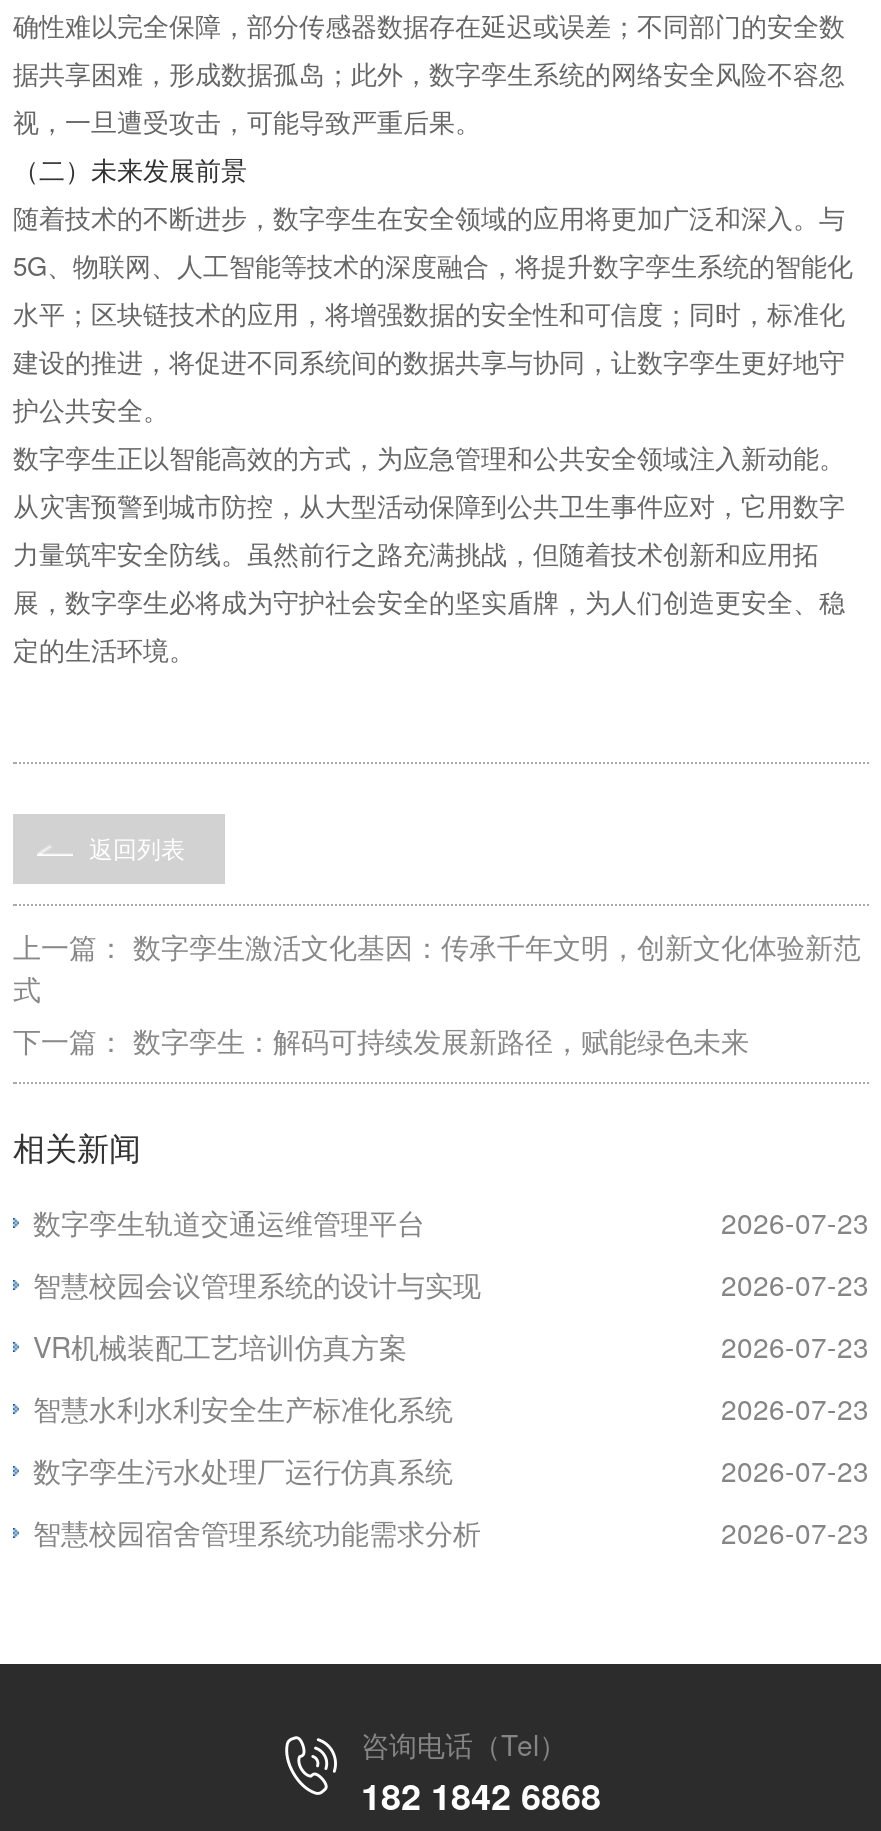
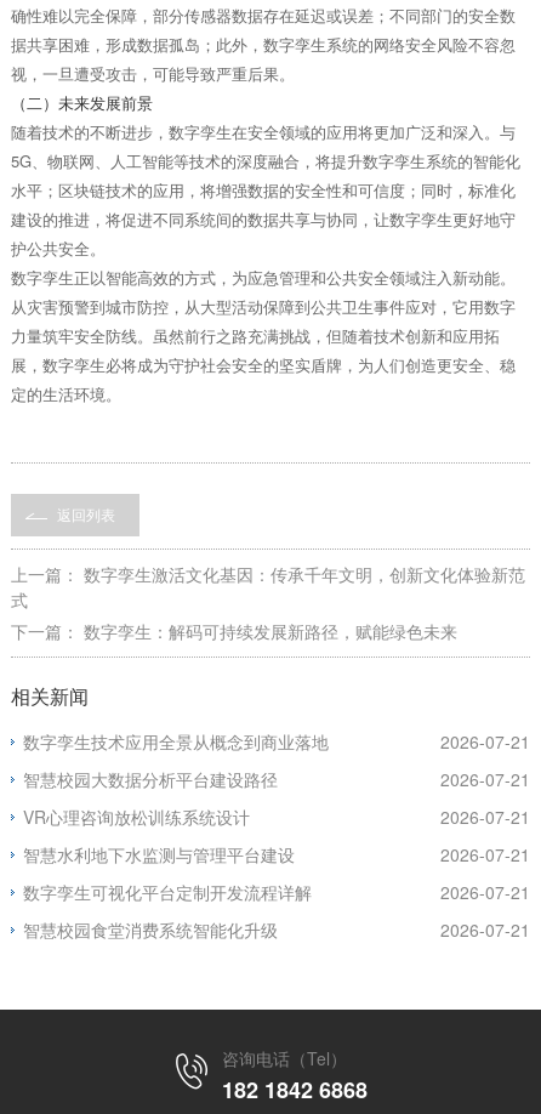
- 数字孪生轨道交通运维管理平台
- 2026-07-23
+ 数字孪生技术应用全景从概念到商业落地
+ 2026-07-21

- 智慧校园会议管理系统的设计与实现
- 2026-07-23
+ 智慧校园大数据分析平台建设路径
+ 2026-07-21

- VR机械装配工艺培训仿真方案
- 2026-07-23
+ VR心理咨询放松训练系统设计
+ 2026-07-21

- 智慧水利水利安全生产标准化系统
- 2026-07-23
+ 智慧水利地下水监测与管理平台建设
+ 2026-07-21

- 数字孪生污水处理厂运行仿真系统
- 2026-07-23
+ 数字孪生可视化平台定制开发流程详解
+ 2026-07-21

- 智慧校园宿舍管理系统功能需求分析
- 2026-07-23
+ 智慧校园食堂消费系统智能化升级
+ 2026-07-21
